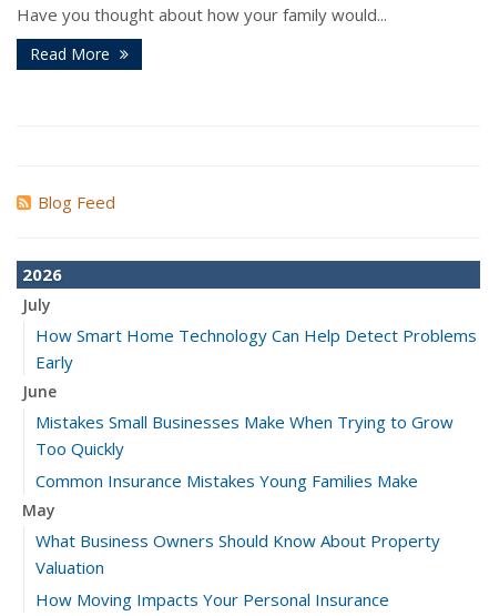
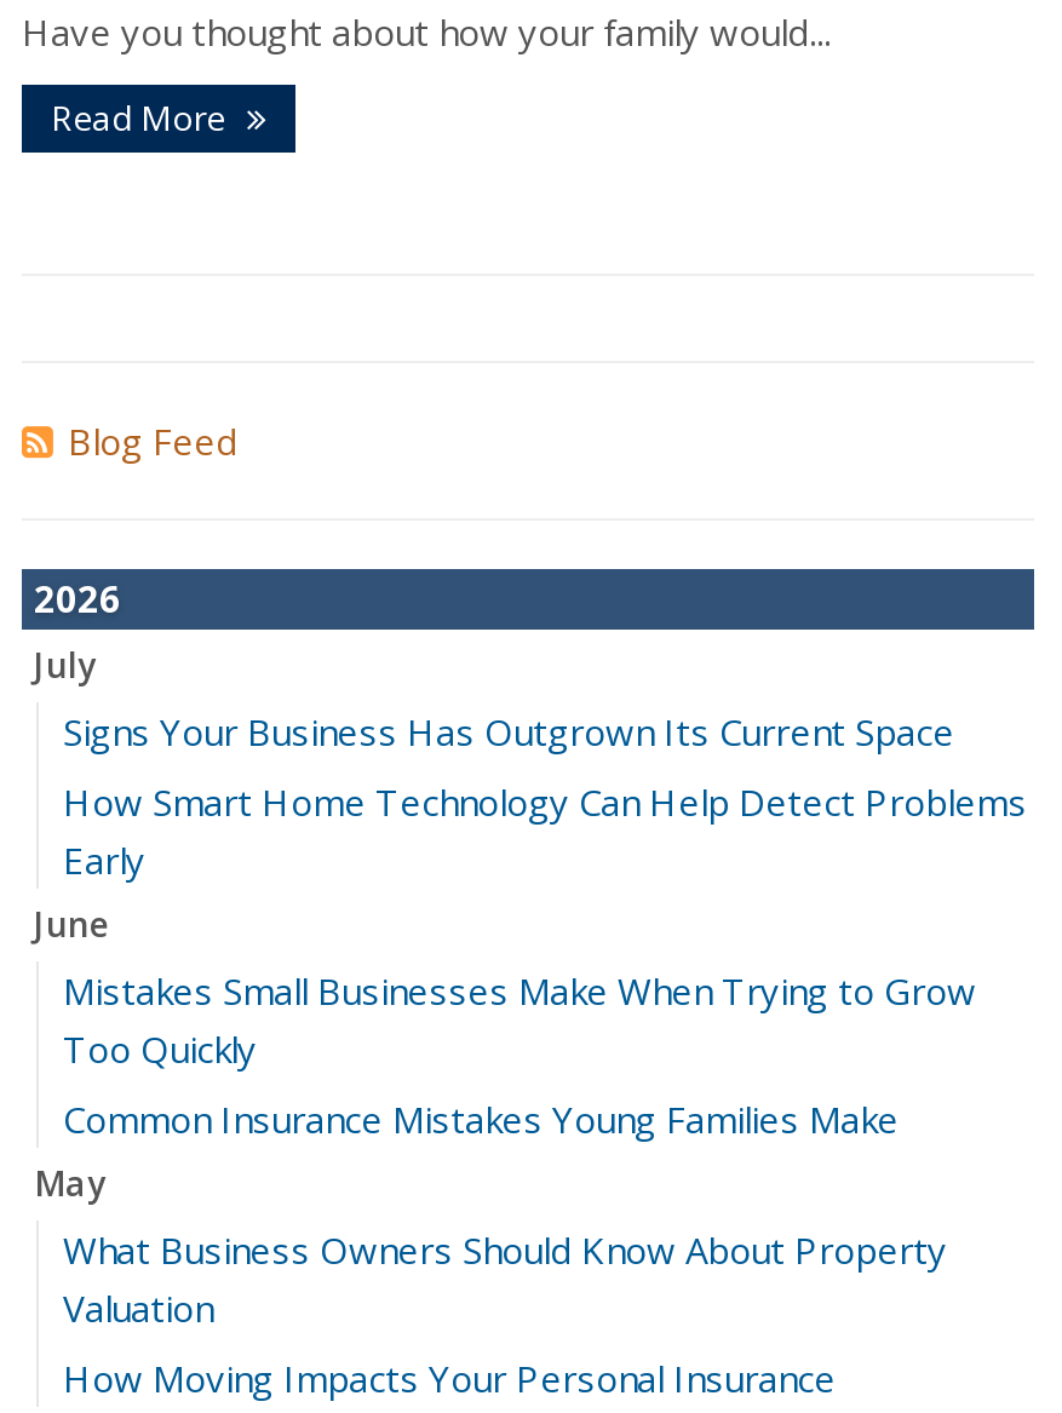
+ Signs Your Business Has Outgrown Its Current Space
